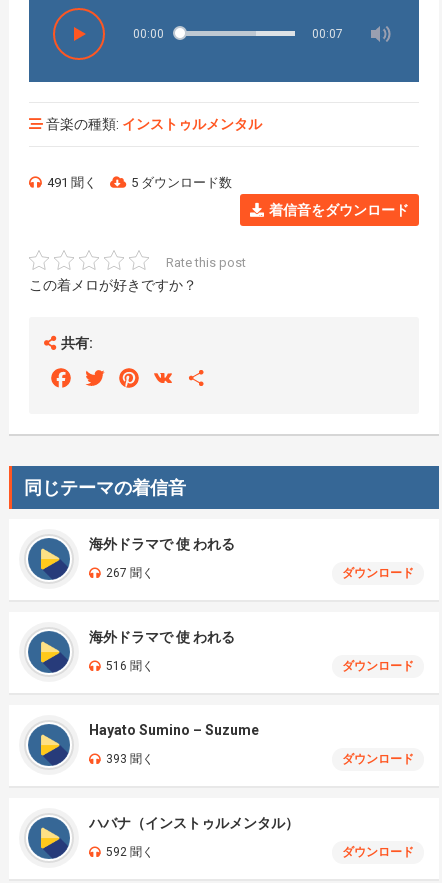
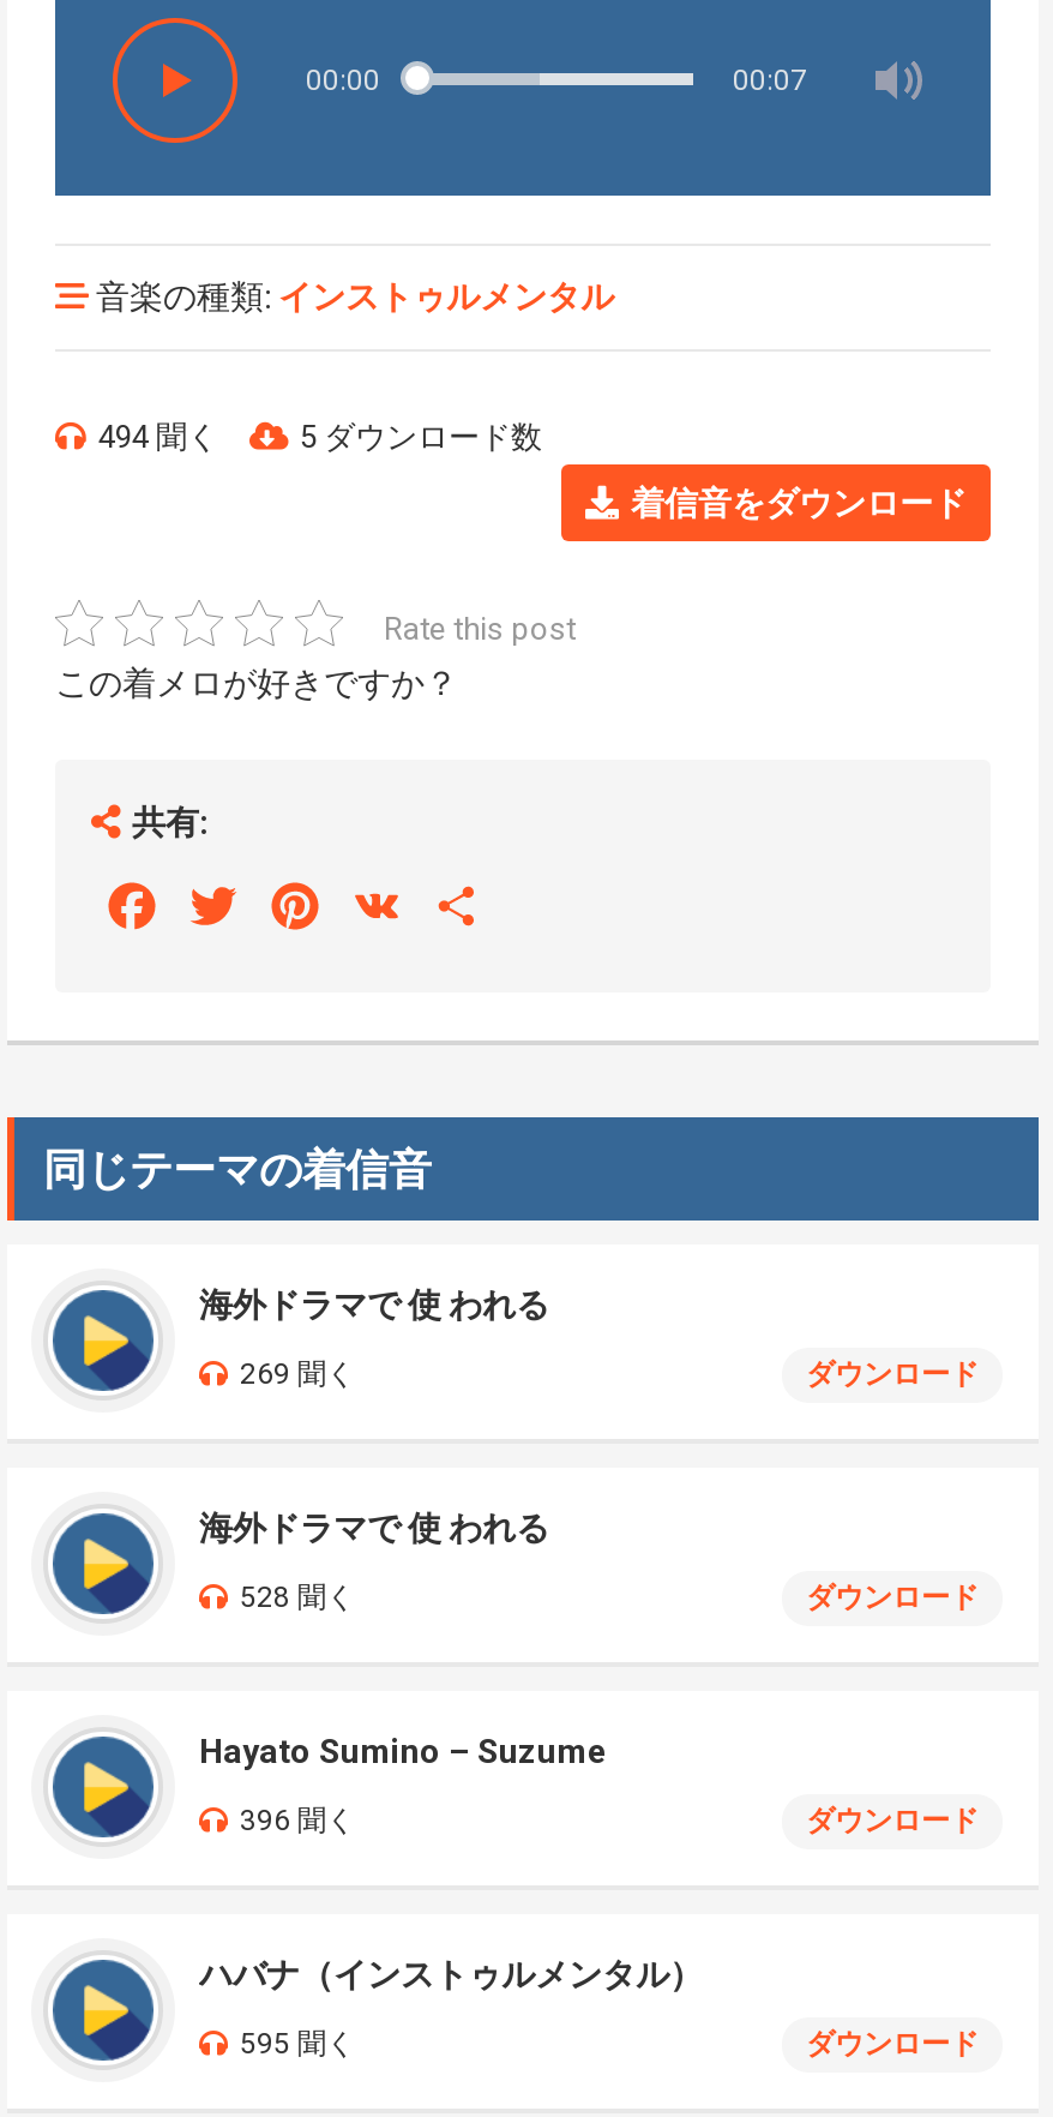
- 491 聞く
+ 494 聞く

- 267 聞く
+ 269 聞く

- 516 聞く
+ 528 聞く

- 393 聞く
+ 396 聞く

- 592 聞く
+ 595 聞く
